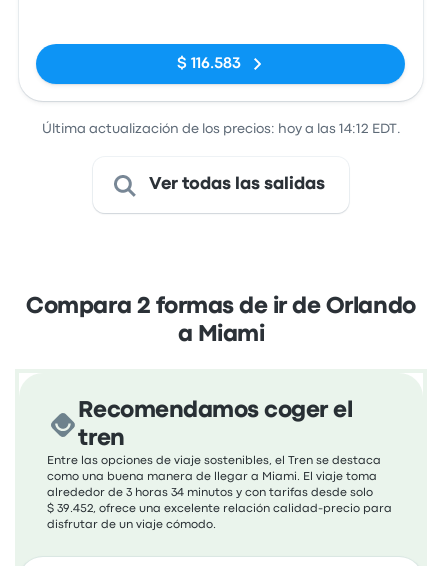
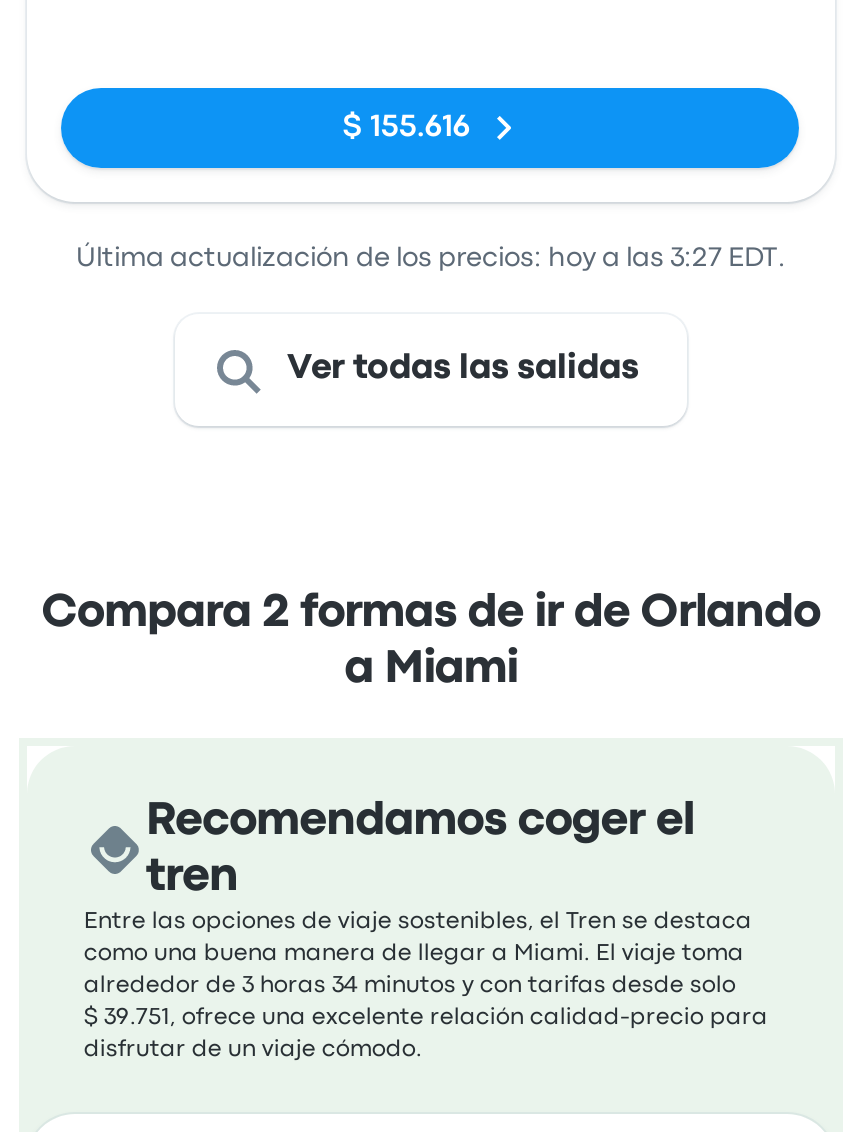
- $ 116.583
+ $ 155.616

- Última actualización de los precios: hoy a las 14:12 EDT.
+ Última actualización de los precios: hoy a las 3:27 EDT.

- $ 39.452, ofrece una excelente relación calidad-precio para
+ $ 39.751, ofrece una excelente relación calidad-precio para
